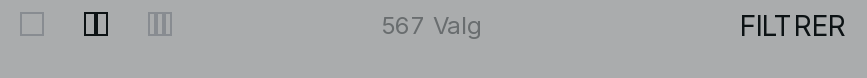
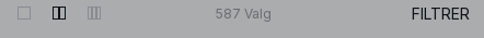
- 567 Valg
+ 587 Valg
